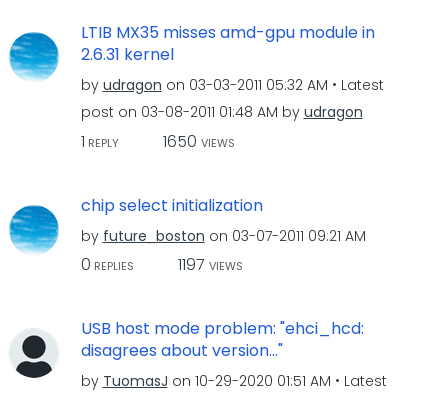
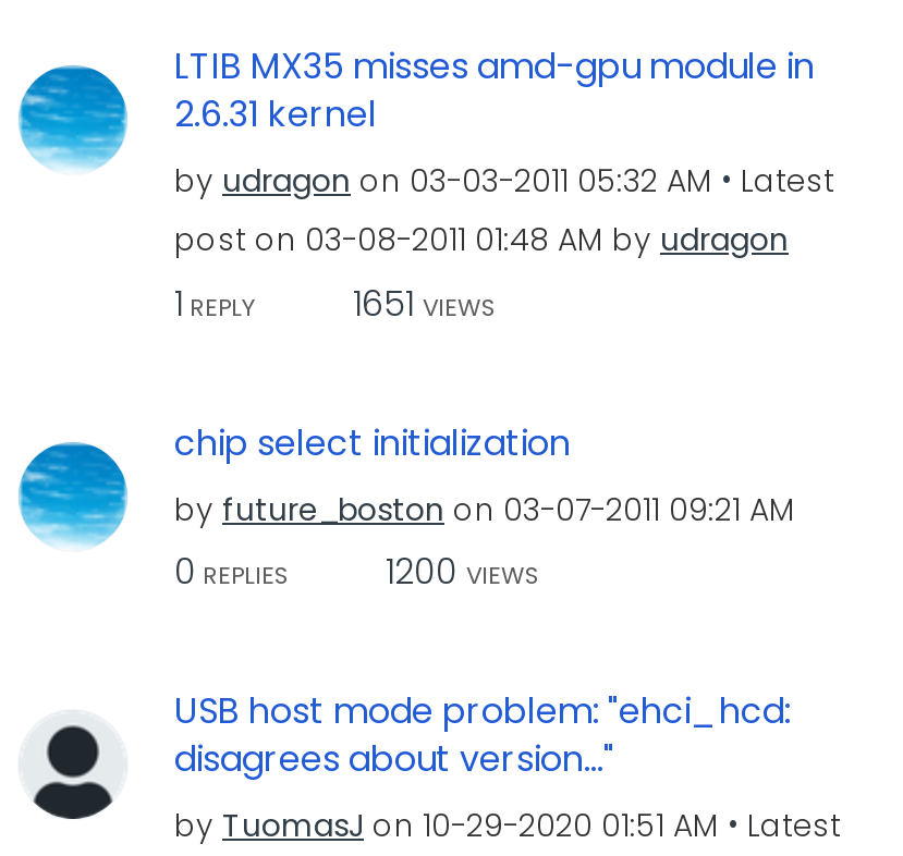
- 1 REPLY 1650 VIEWS
+ 1 REPLY 1651 VIEWS

- 1197 VIEWS
+ 1200 VIEWS
